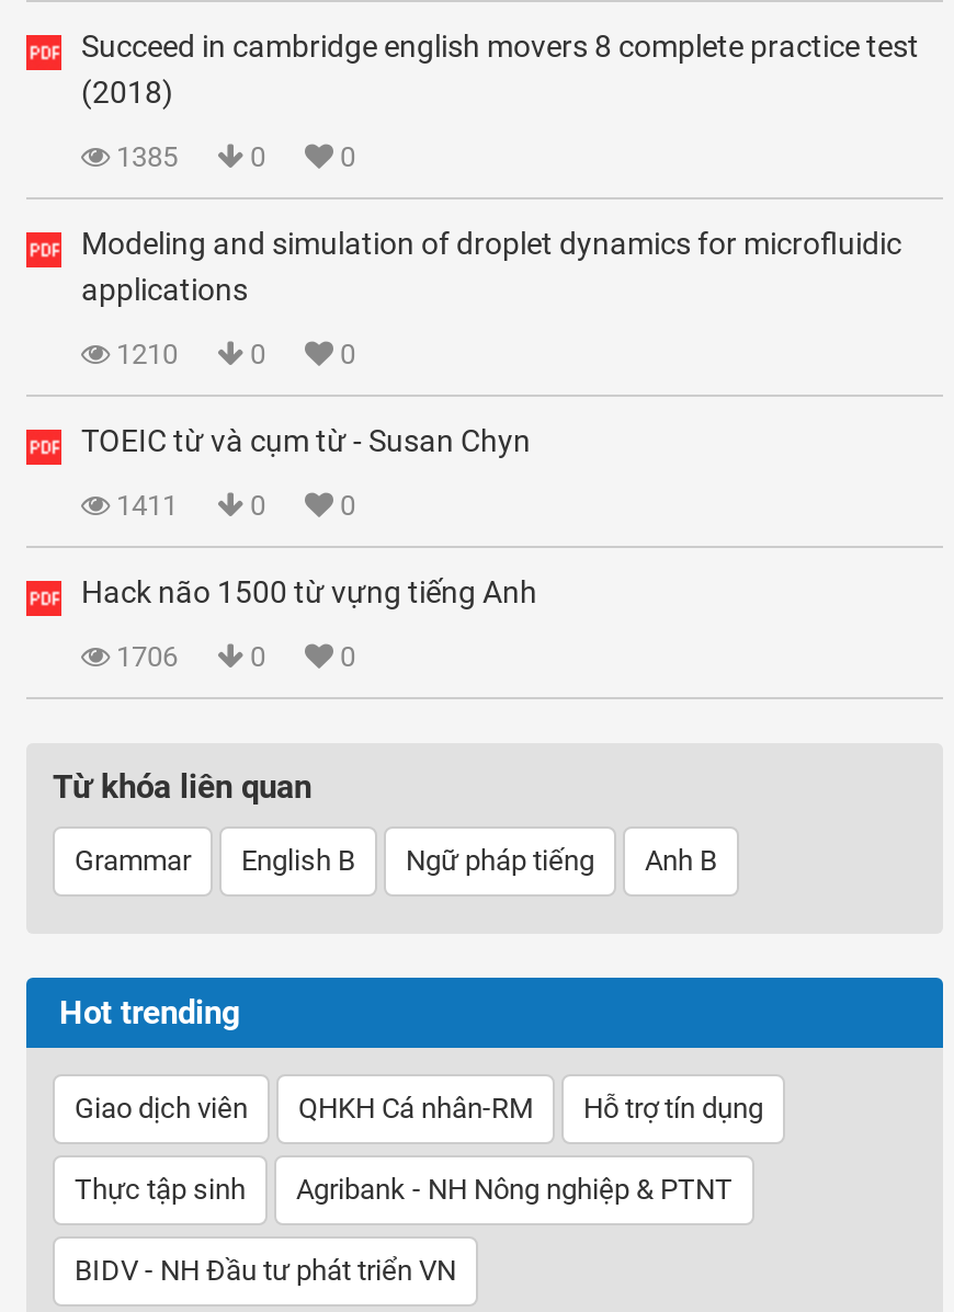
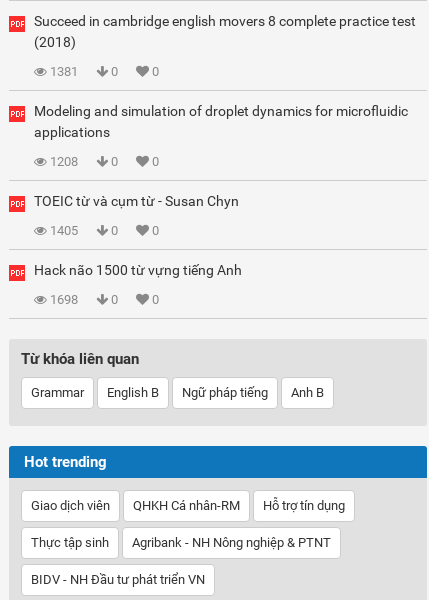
- 1385 0
+ 1381 0

- 1210 0
+ 1208 0

- 1411 0
+ 1405 0

- 1706 0
+ 1698 0
